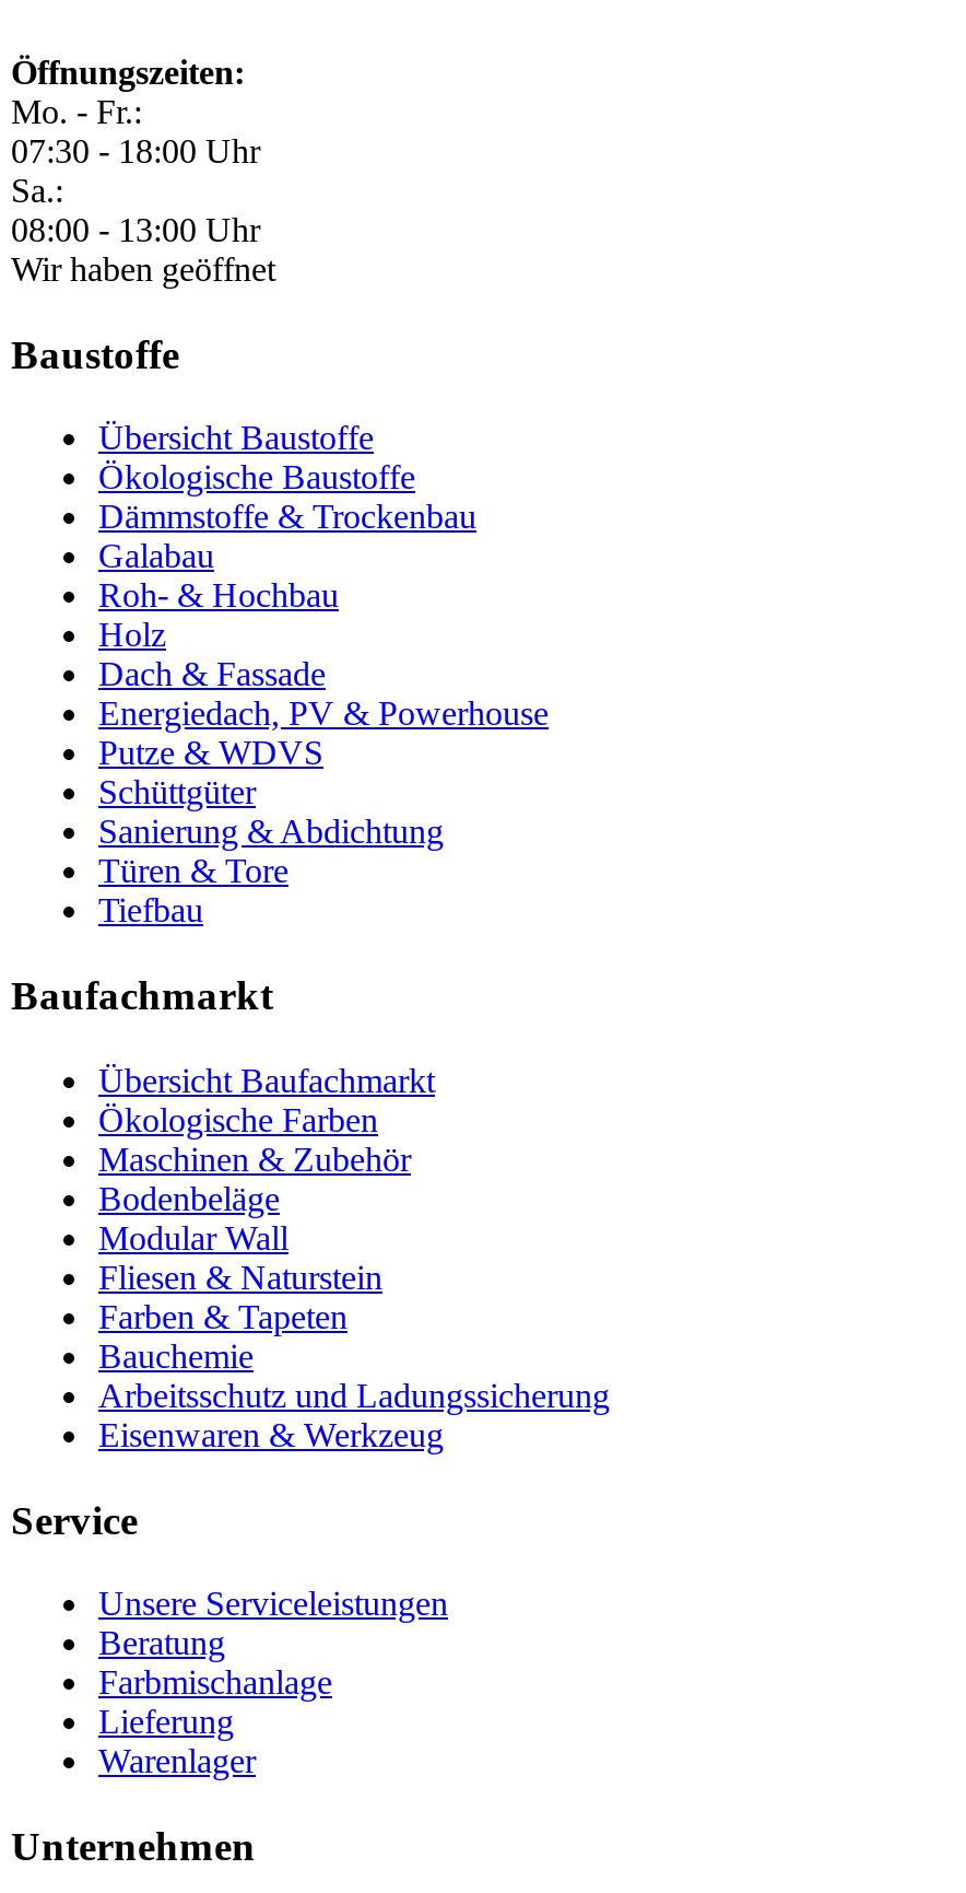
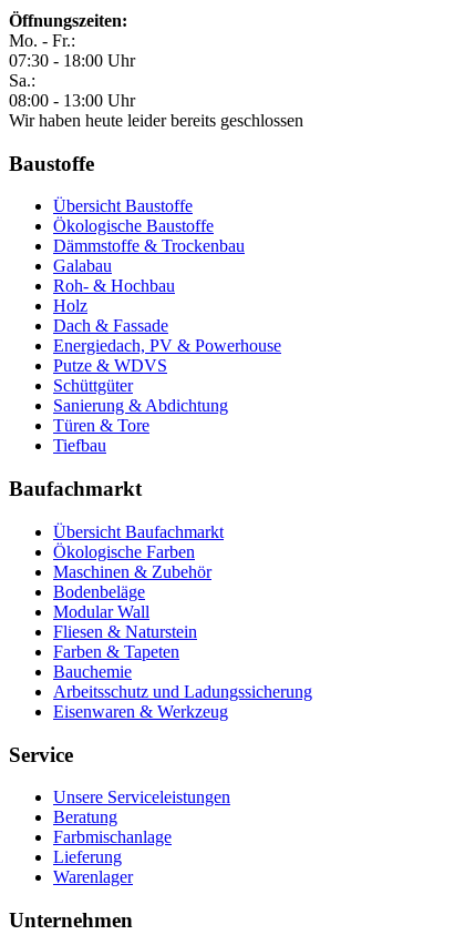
- Wir haben geöffnet
+ Wir haben heute leider bereits geschlossen
